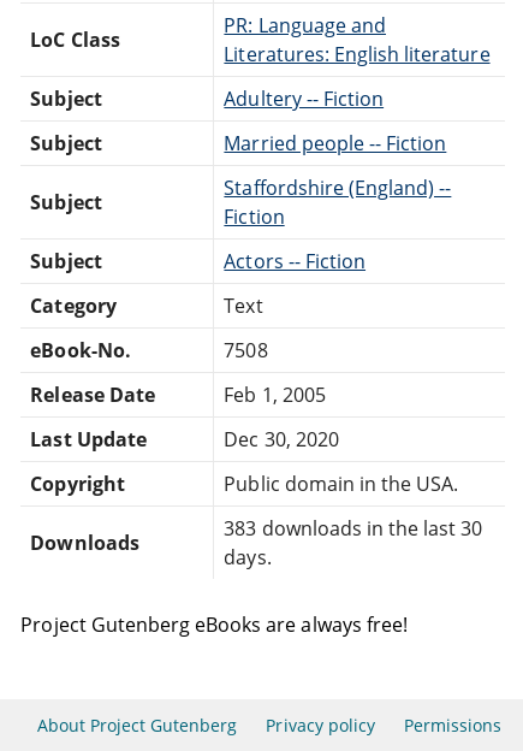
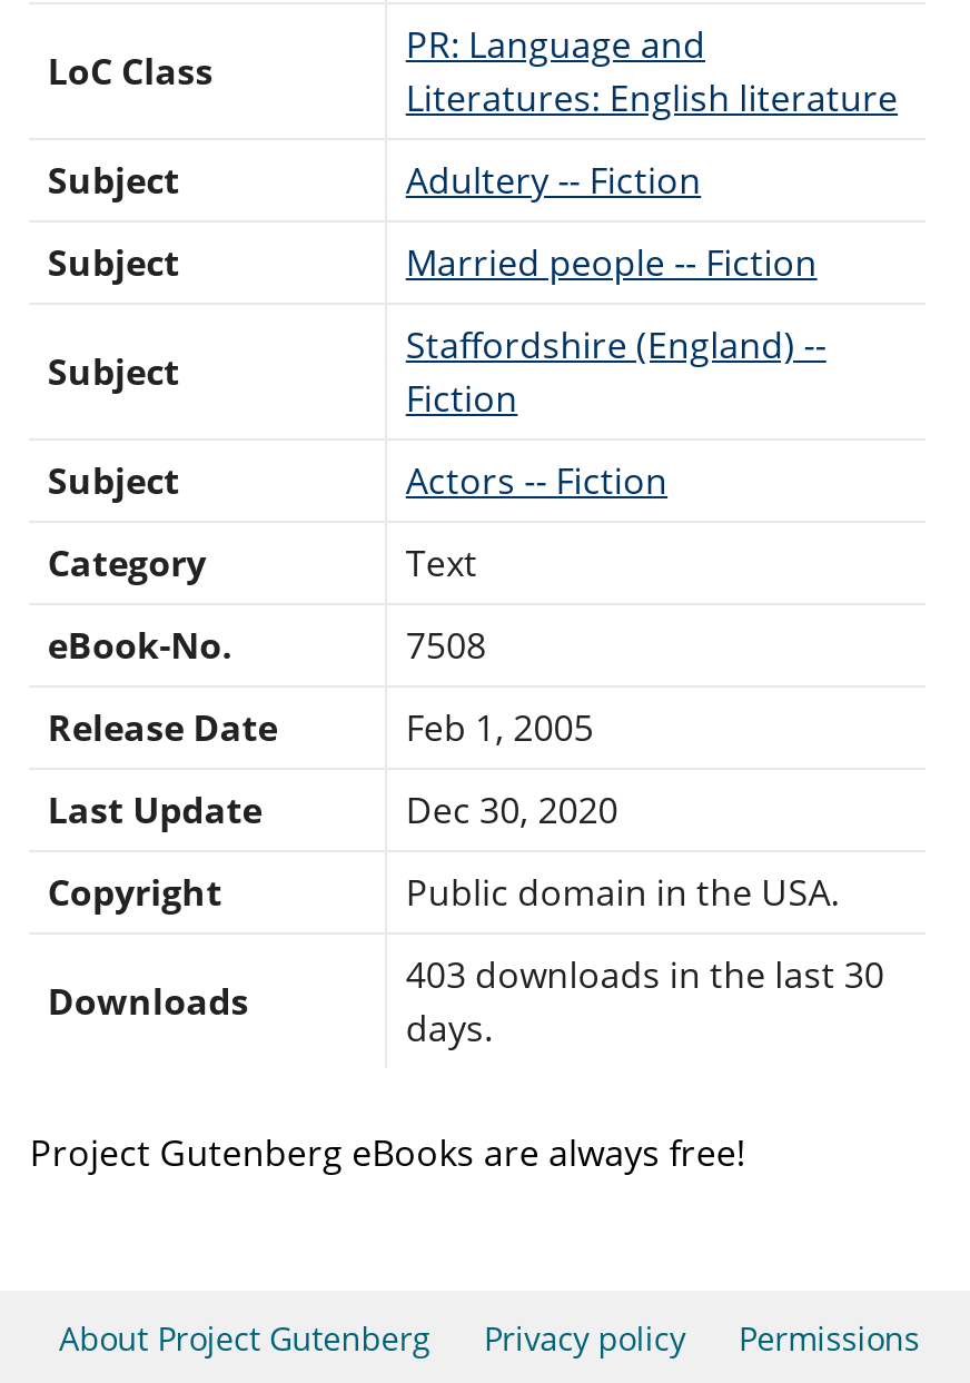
- 383 downloads in the last 30
+ 403 downloads in the last 30
